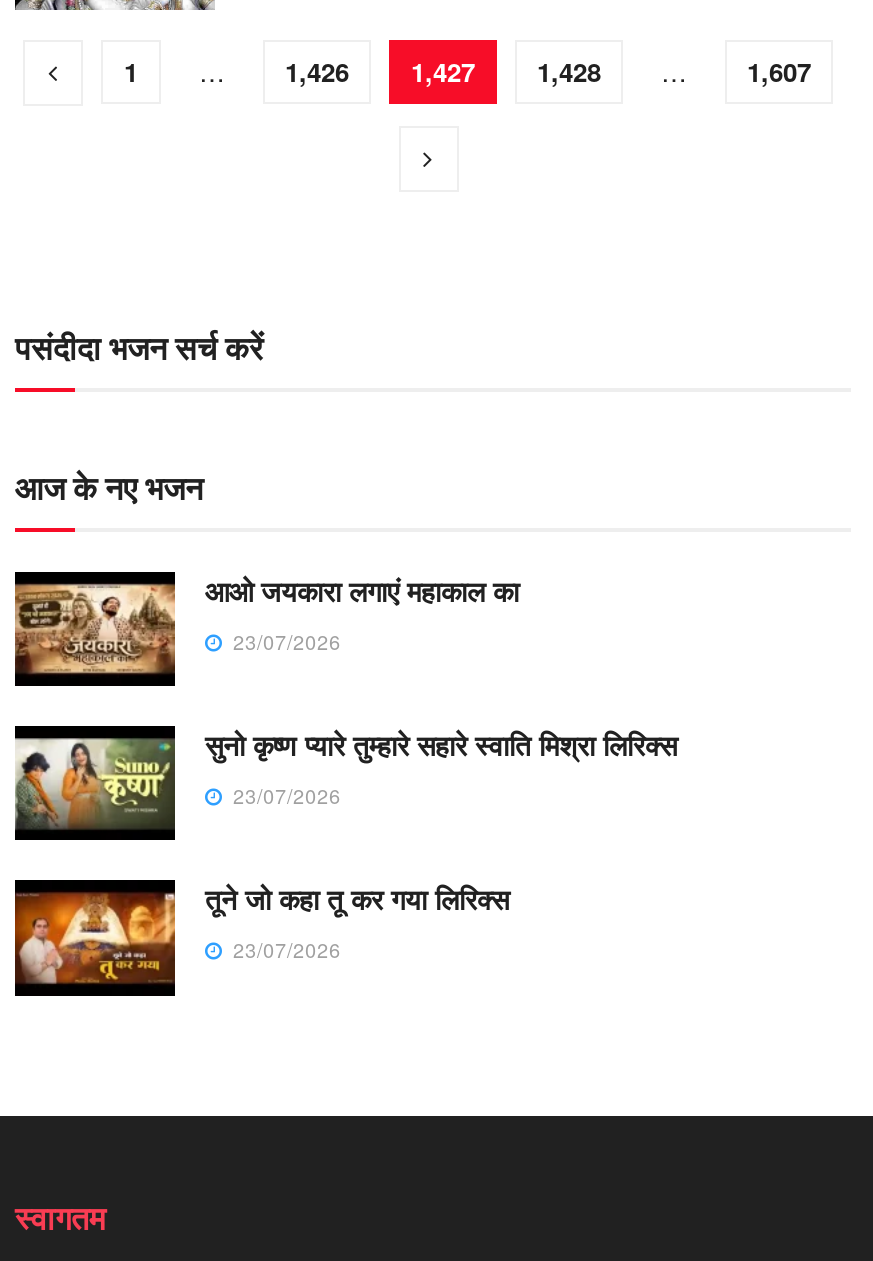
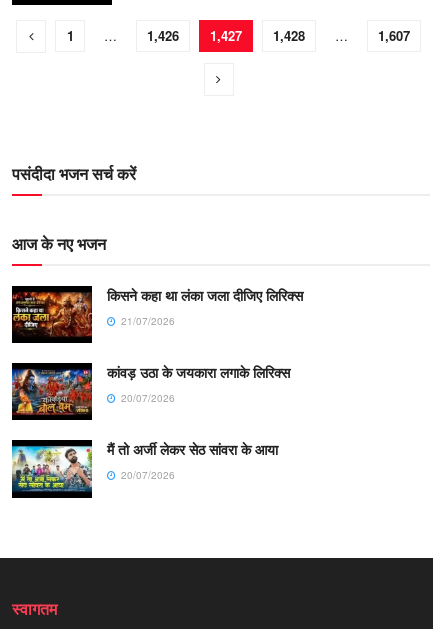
- [image]
- आओ जयकारा लगाएं महाकाल का
- 23/07/2026
+ [image]
+ किसने कहा था लंका जला दीजिए लिरिक्स
+ 21/07/2026

- [image]
- सुनो कृष्ण प्यारे तुम्हारे सहारे स्वाति मिश्रा लिरिक्स
- 23/07/2026
+ [image]
+ कांवड़ उठा के जयकारा लगाके लिरिक्स
+ 20/07/2026

- [image]
- तूने जो कहा तू कर गया लिरिक्स
- 23/07/2026
+ [image]
+ मैं तो अर्जी लेकर सेठ सांवरा के आया
+ 20/07/2026
